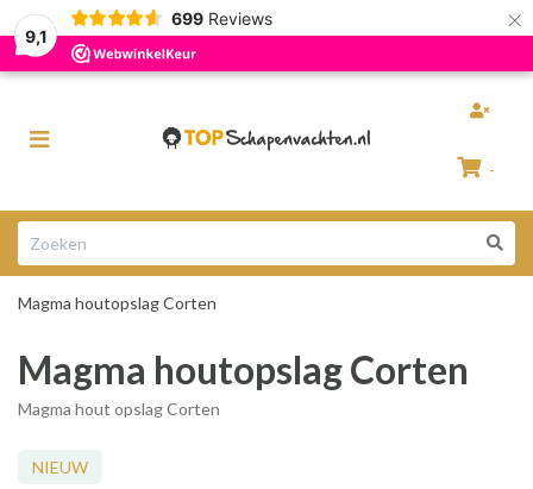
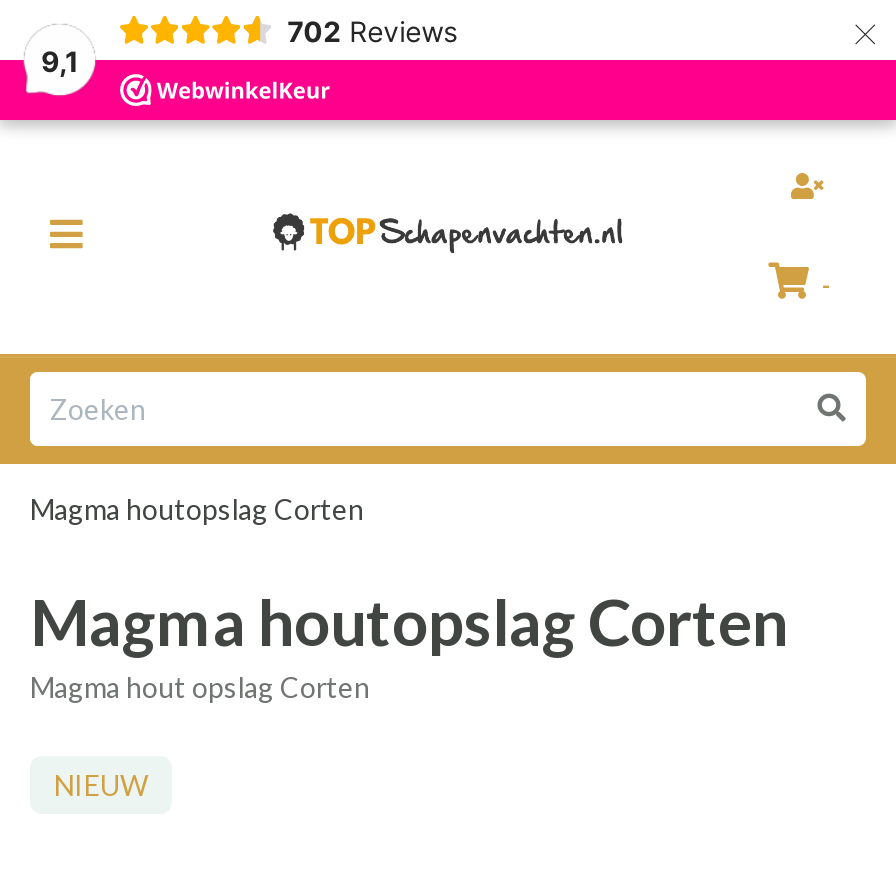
- 699 Reviews
+ 702 Reviews
